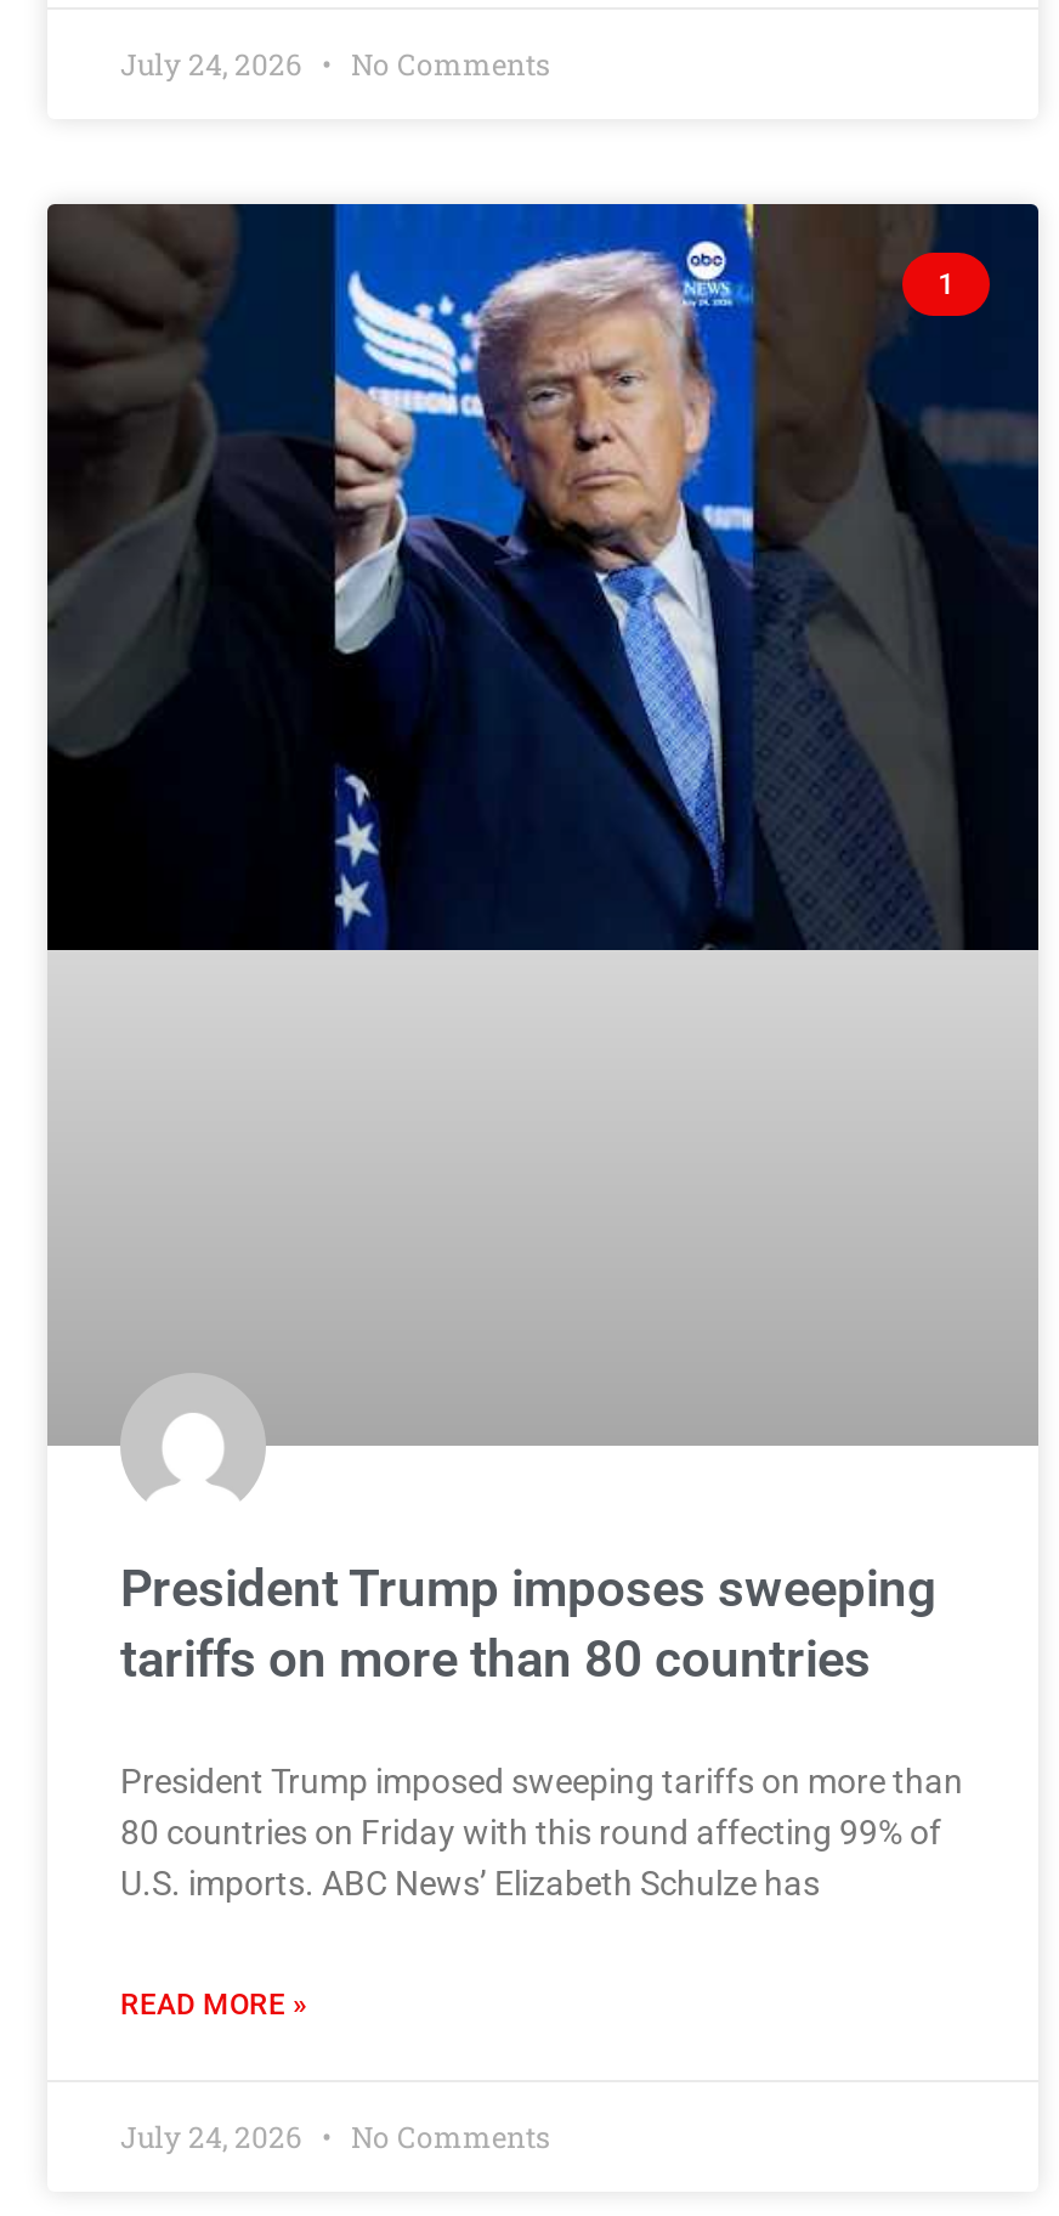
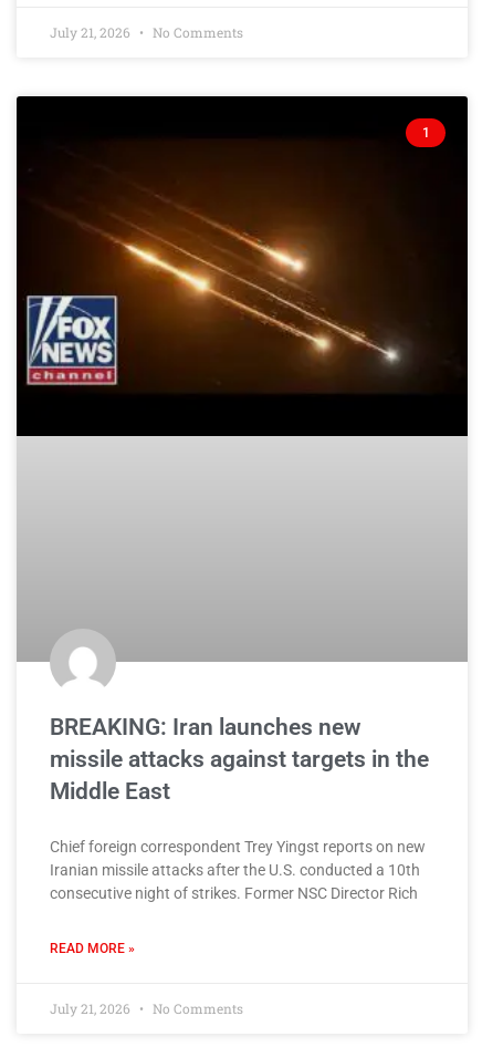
- July 24, 2026 No Comments
+ July 21, 2026 No Comments

- [image]
+ [image]

- President Trump imposes sweeping
- tariffs on more than 80 countries
+ BREAKING: Iran launches new
+ missile attacks against targets in the
+ Middle East

- President Trump imposed sweeping tariffs on more than
- 80 countries on Friday with this round affecting 99% of
- U.S. imports. ABC News’ Elizabeth Schulze has
+ Chief foreign correspondent Trey Yingst reports on new
+ Iranian missile attacks after the U.S. conducted a 10th
+ consecutive night of strikes. Former NSC Director Rich

- July 24, 2026 No Comments
+ July 21, 2026 No Comments
